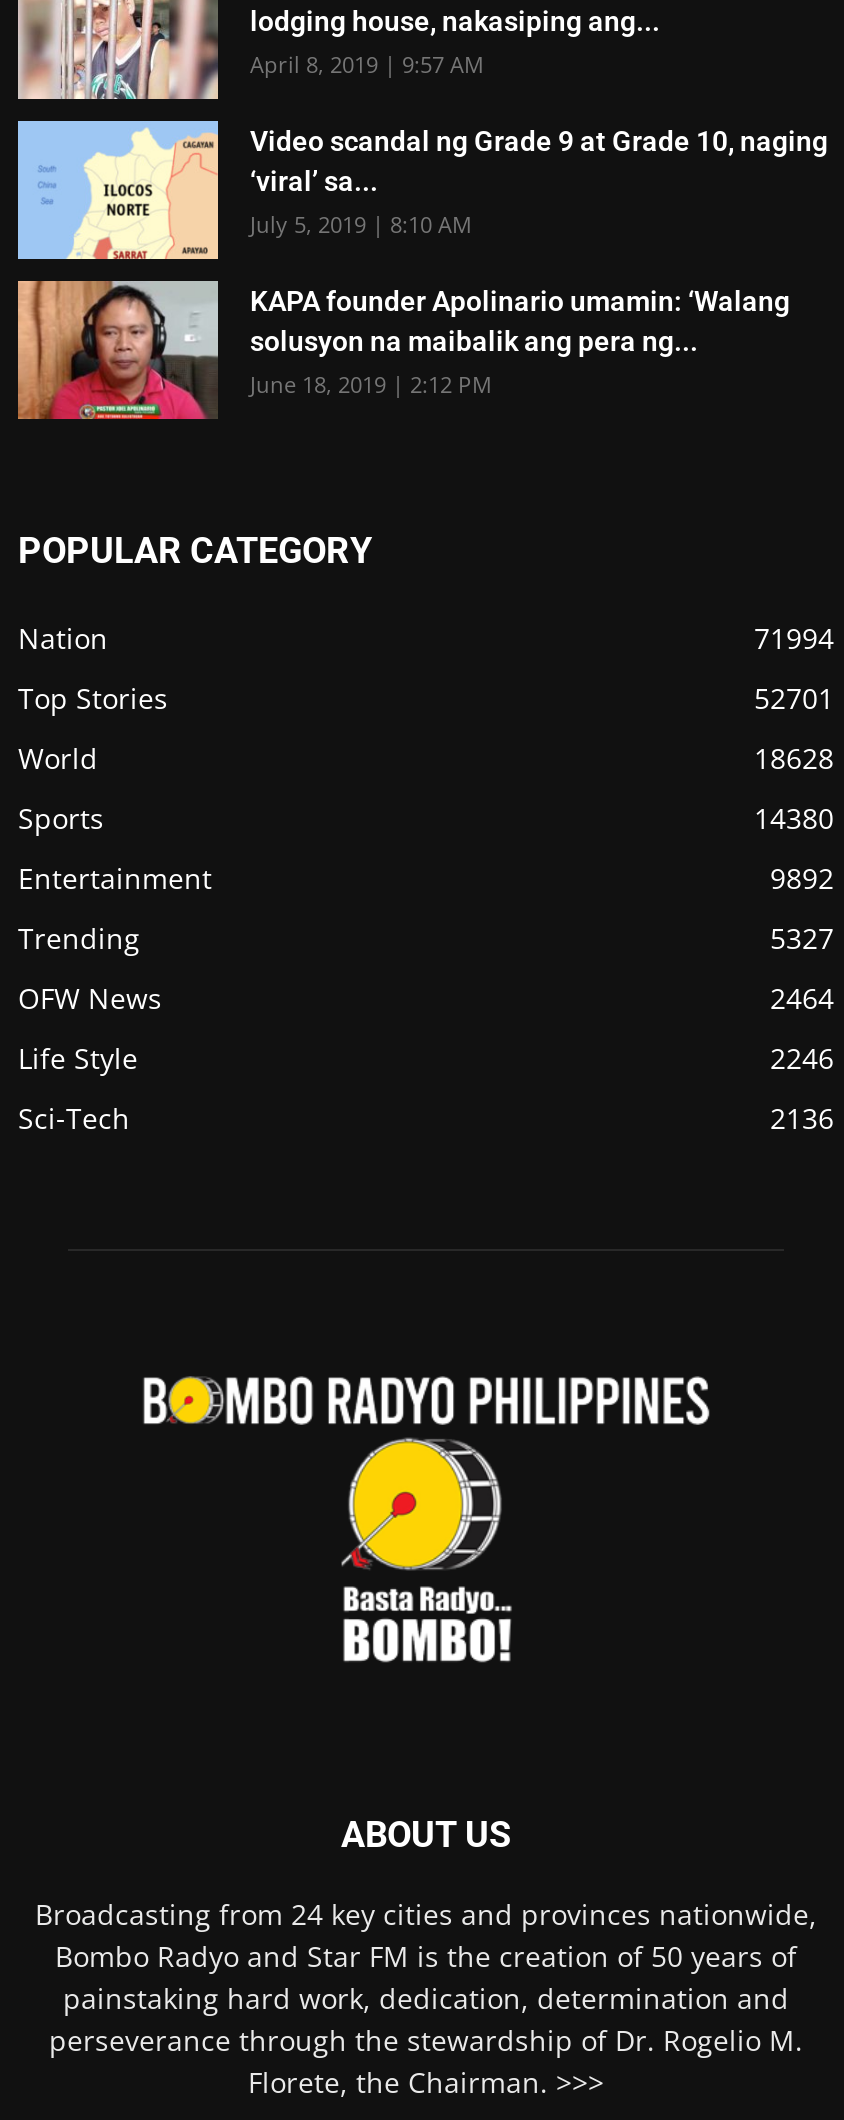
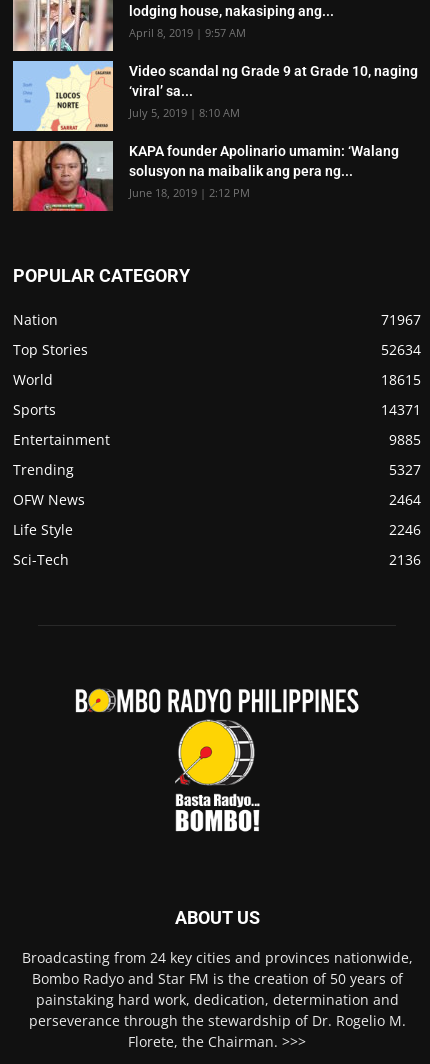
- 71994
+ 71967

- 52701
+ 52634

- 18628
+ 18615

- 14380
+ 14371

- 9892
+ 9885
